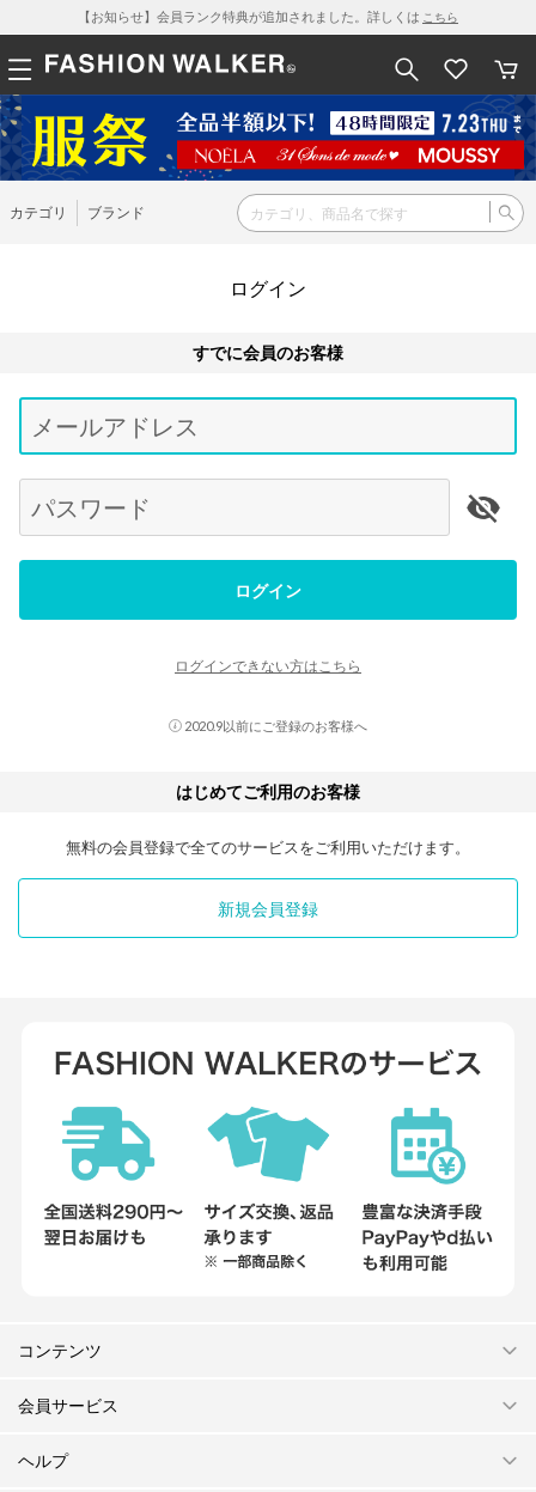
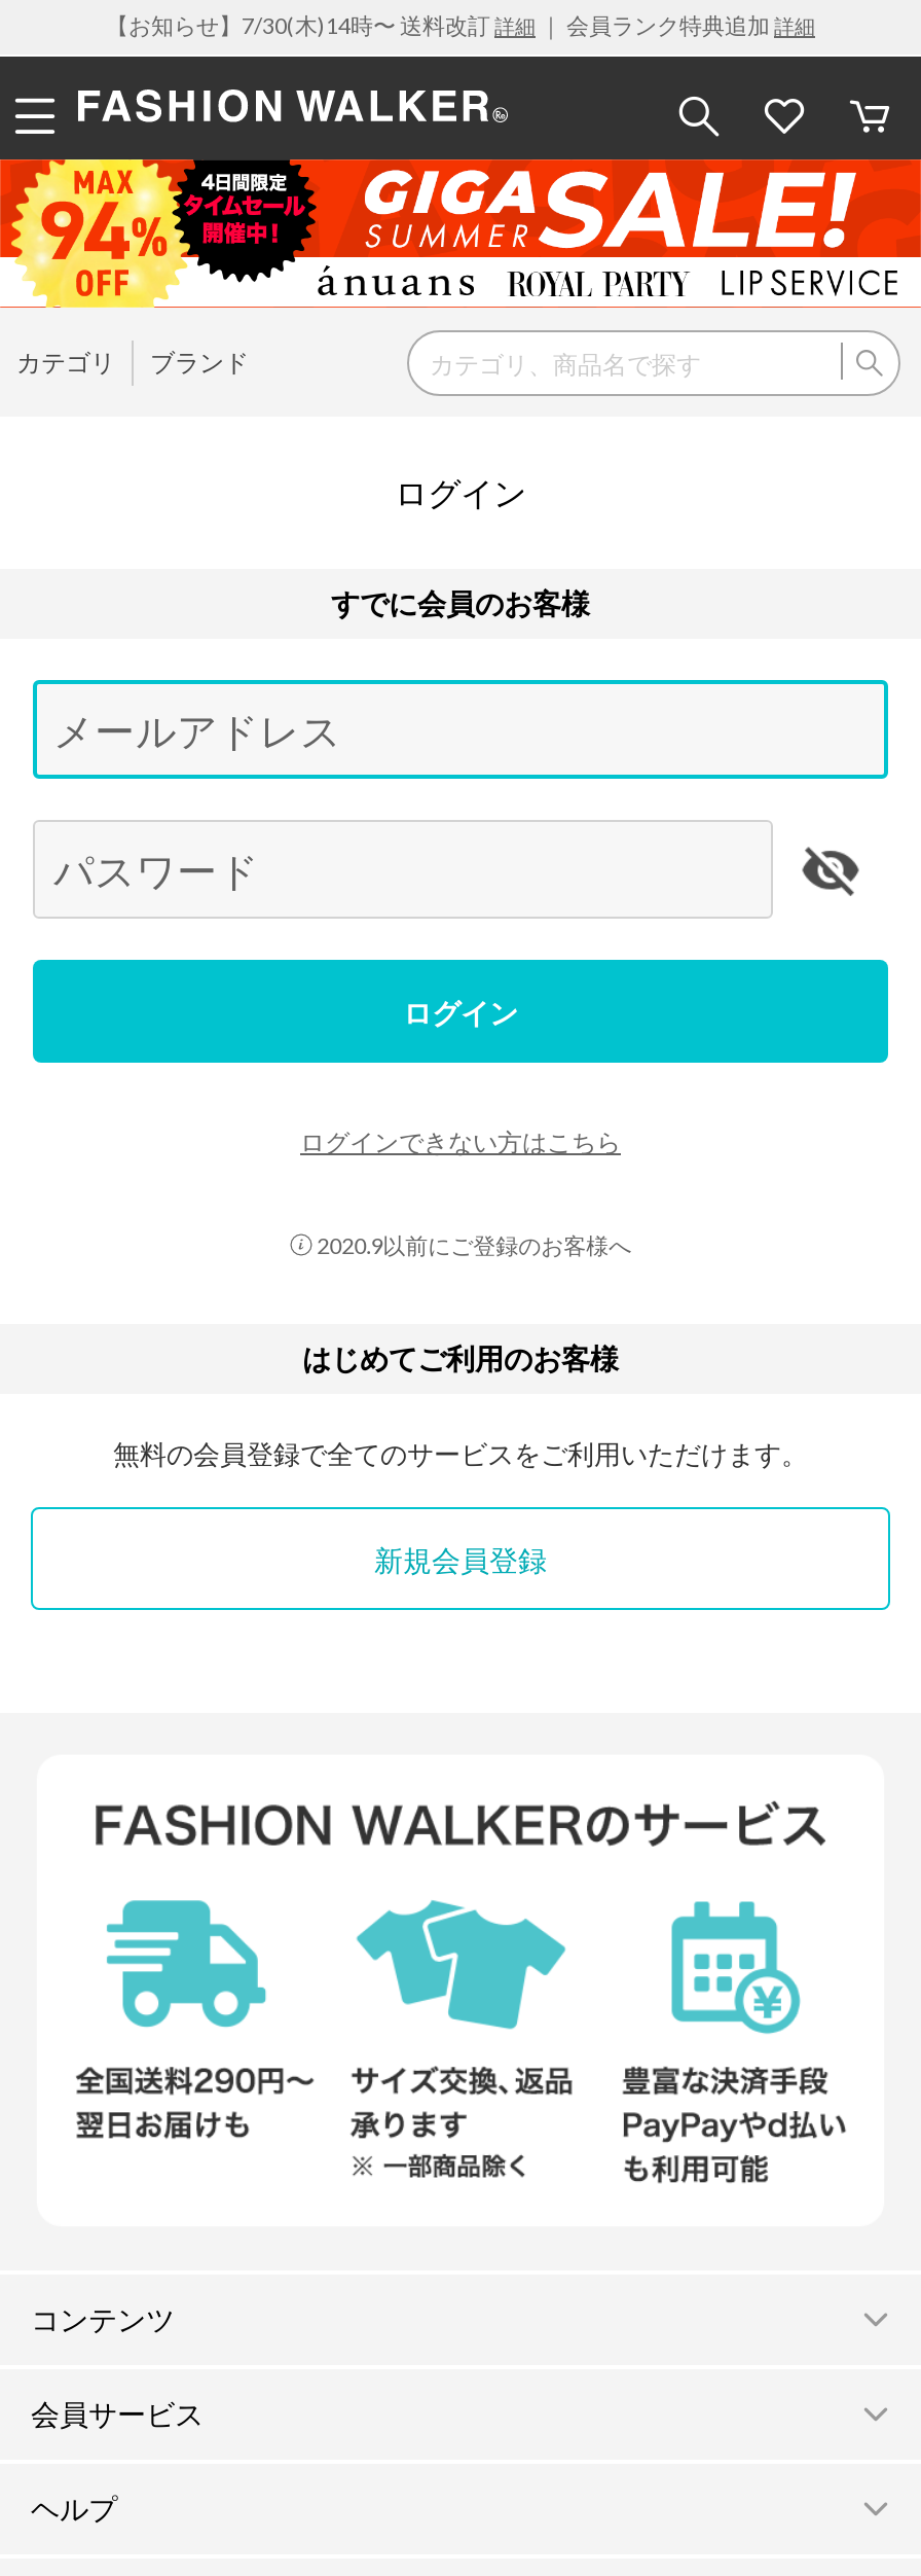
- 【お知らせ】会員ランク特典が追加されました。詳しくはこちら
+ 【お知らせ】7/30(木)14時〜 送料改訂詳細｜ 会員ランク特典追加詳細

- [image]
+ [image]
